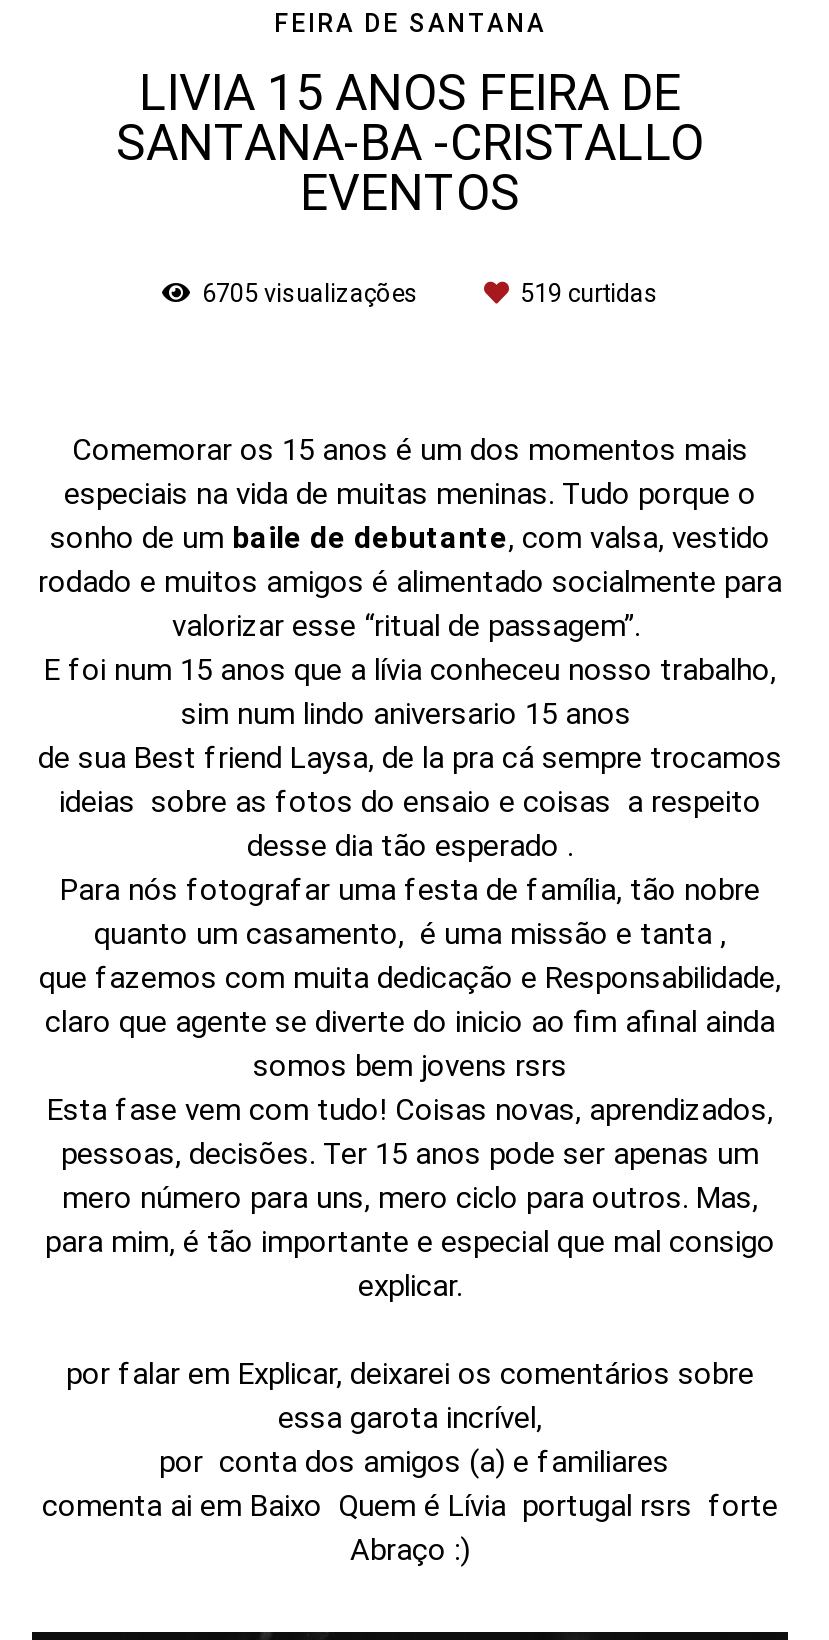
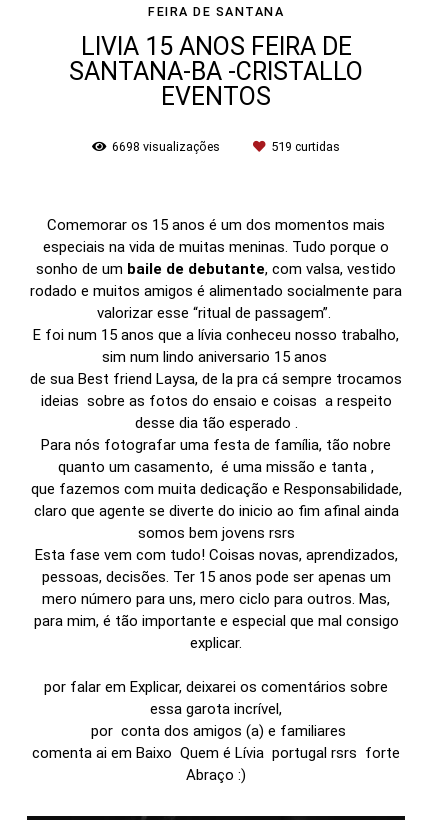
- 6705 visualizações
+ 6698 visualizações
